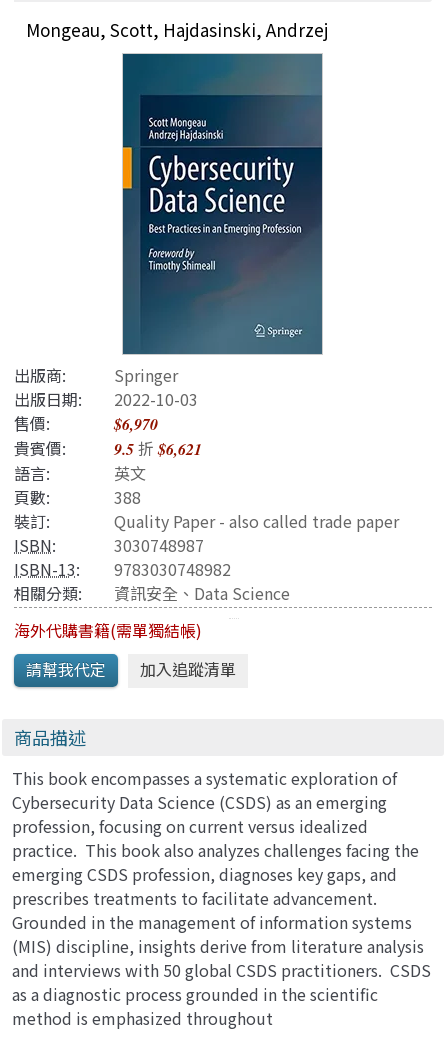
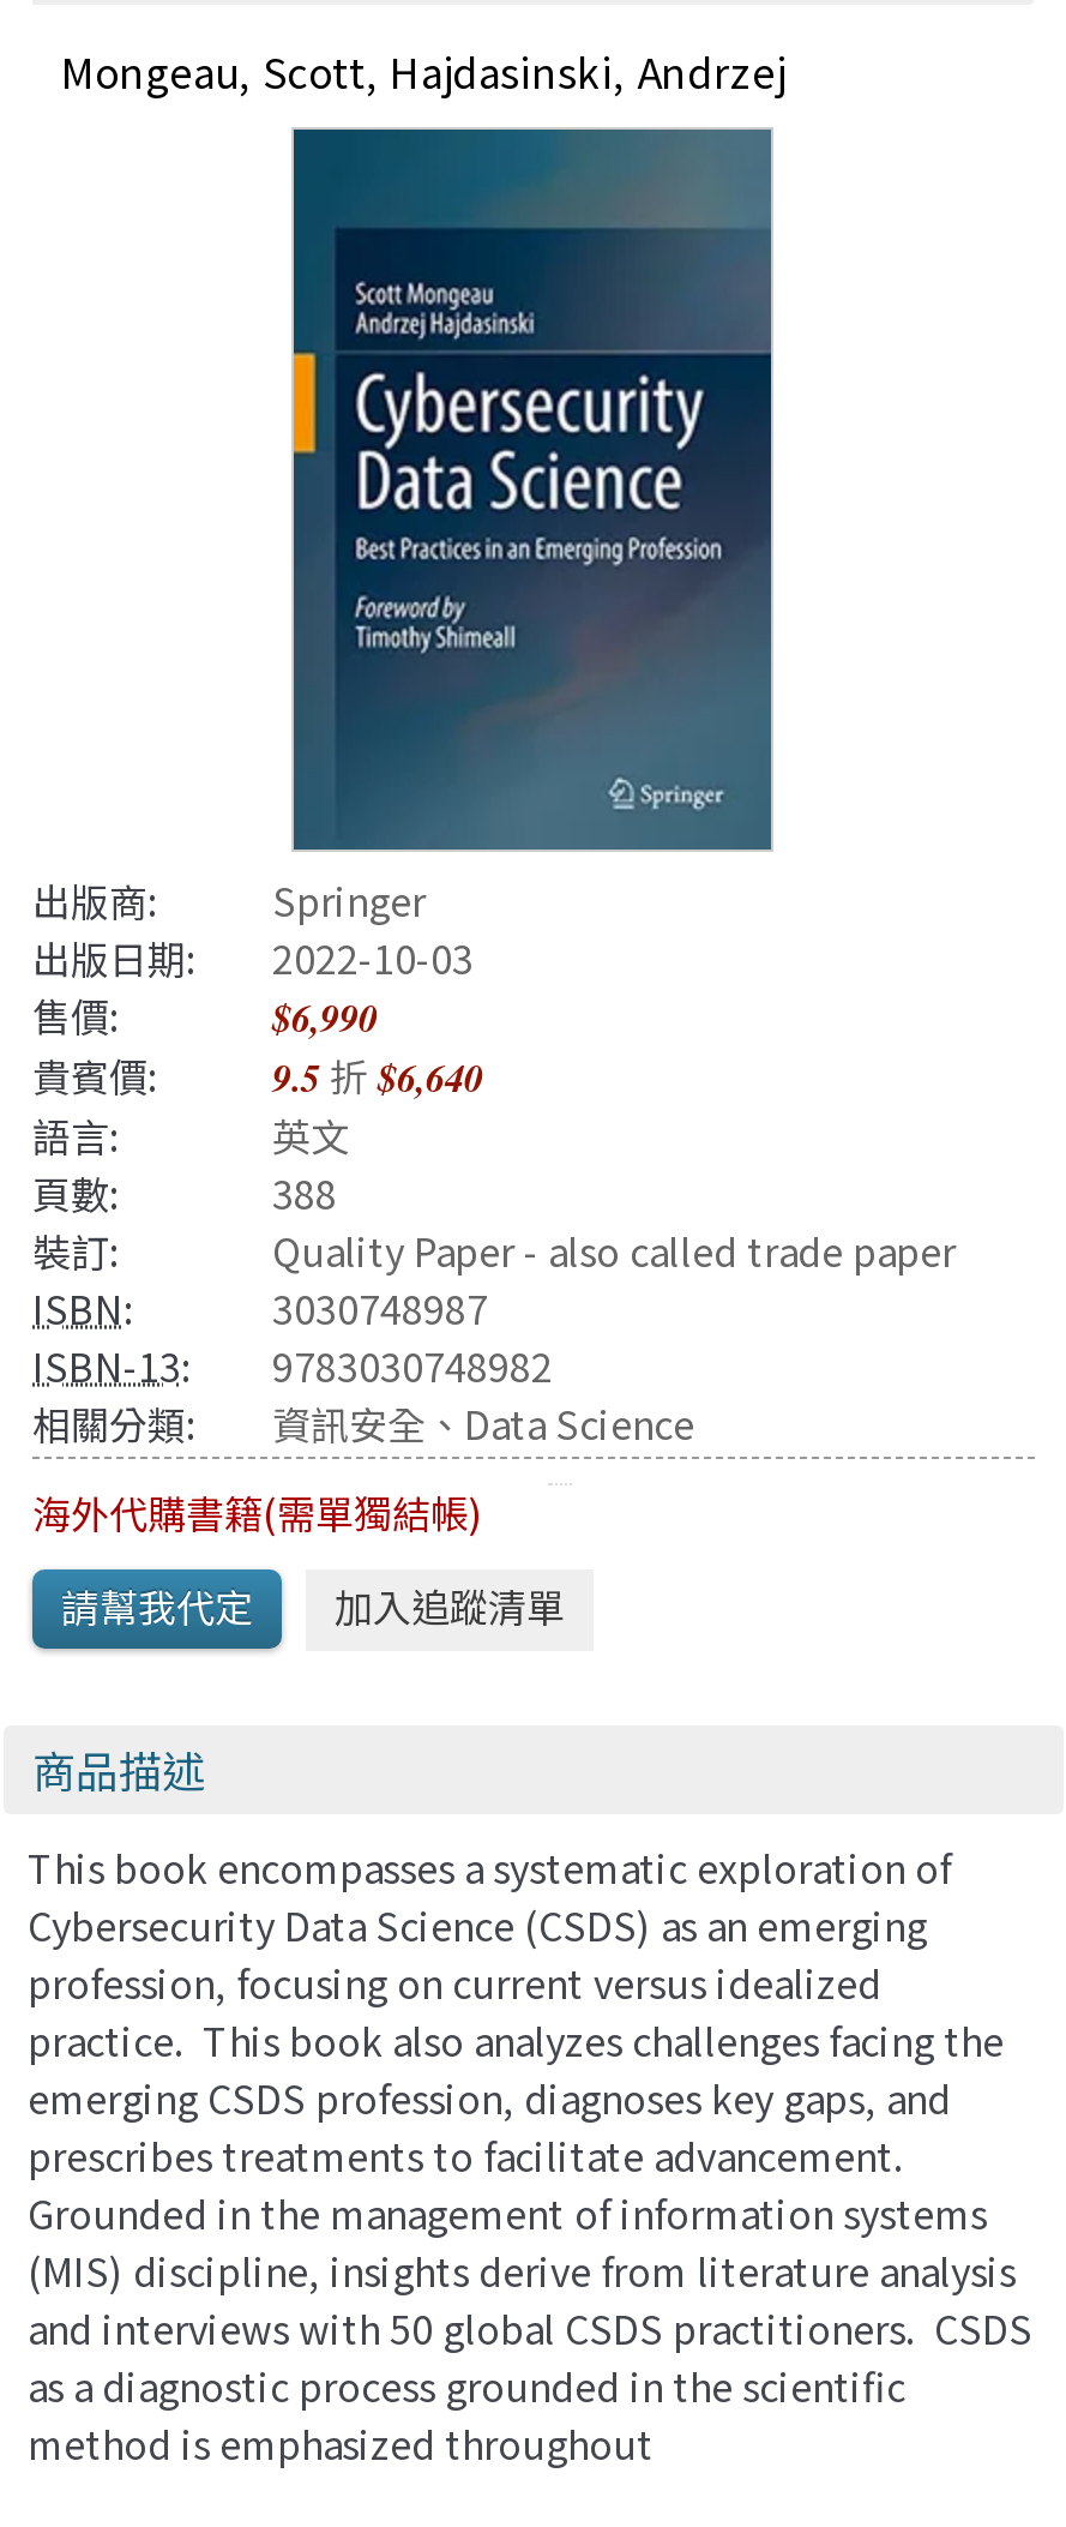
- $6,970
+ $6,990

- 貴賓價: 9.5折$6,621
+ 貴賓價: 9.5折$6,640
